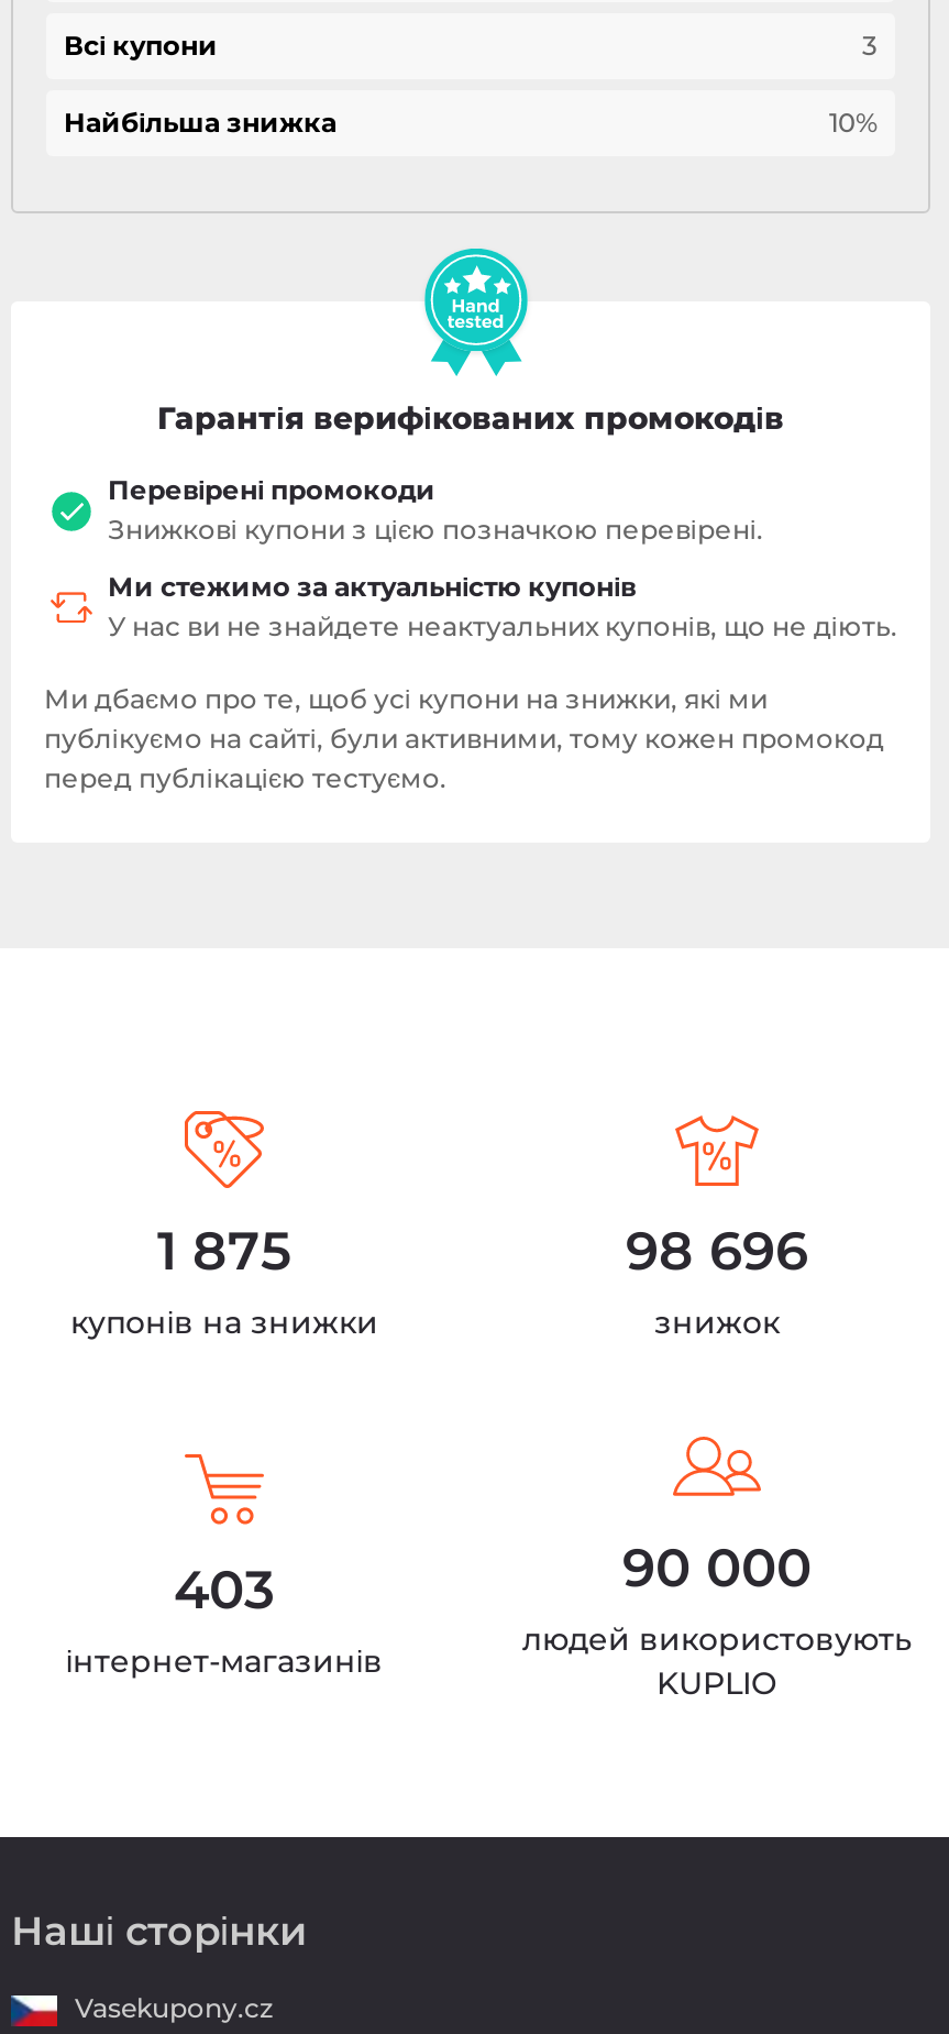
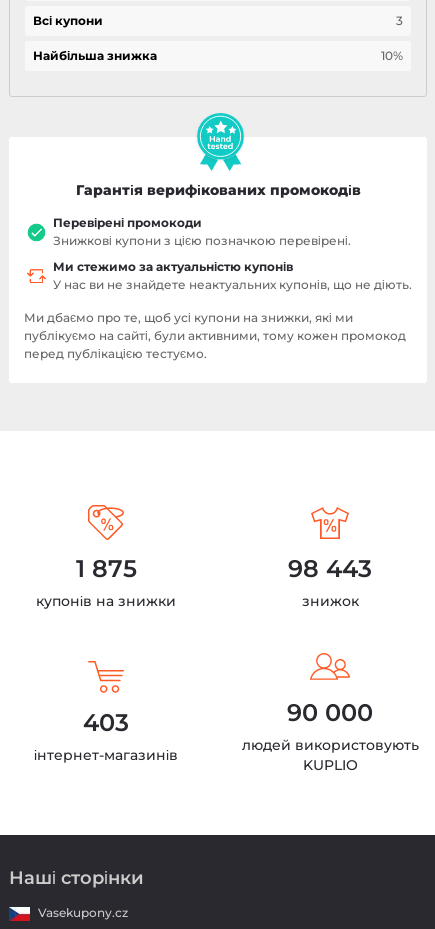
- 98 696
+ 98 443
